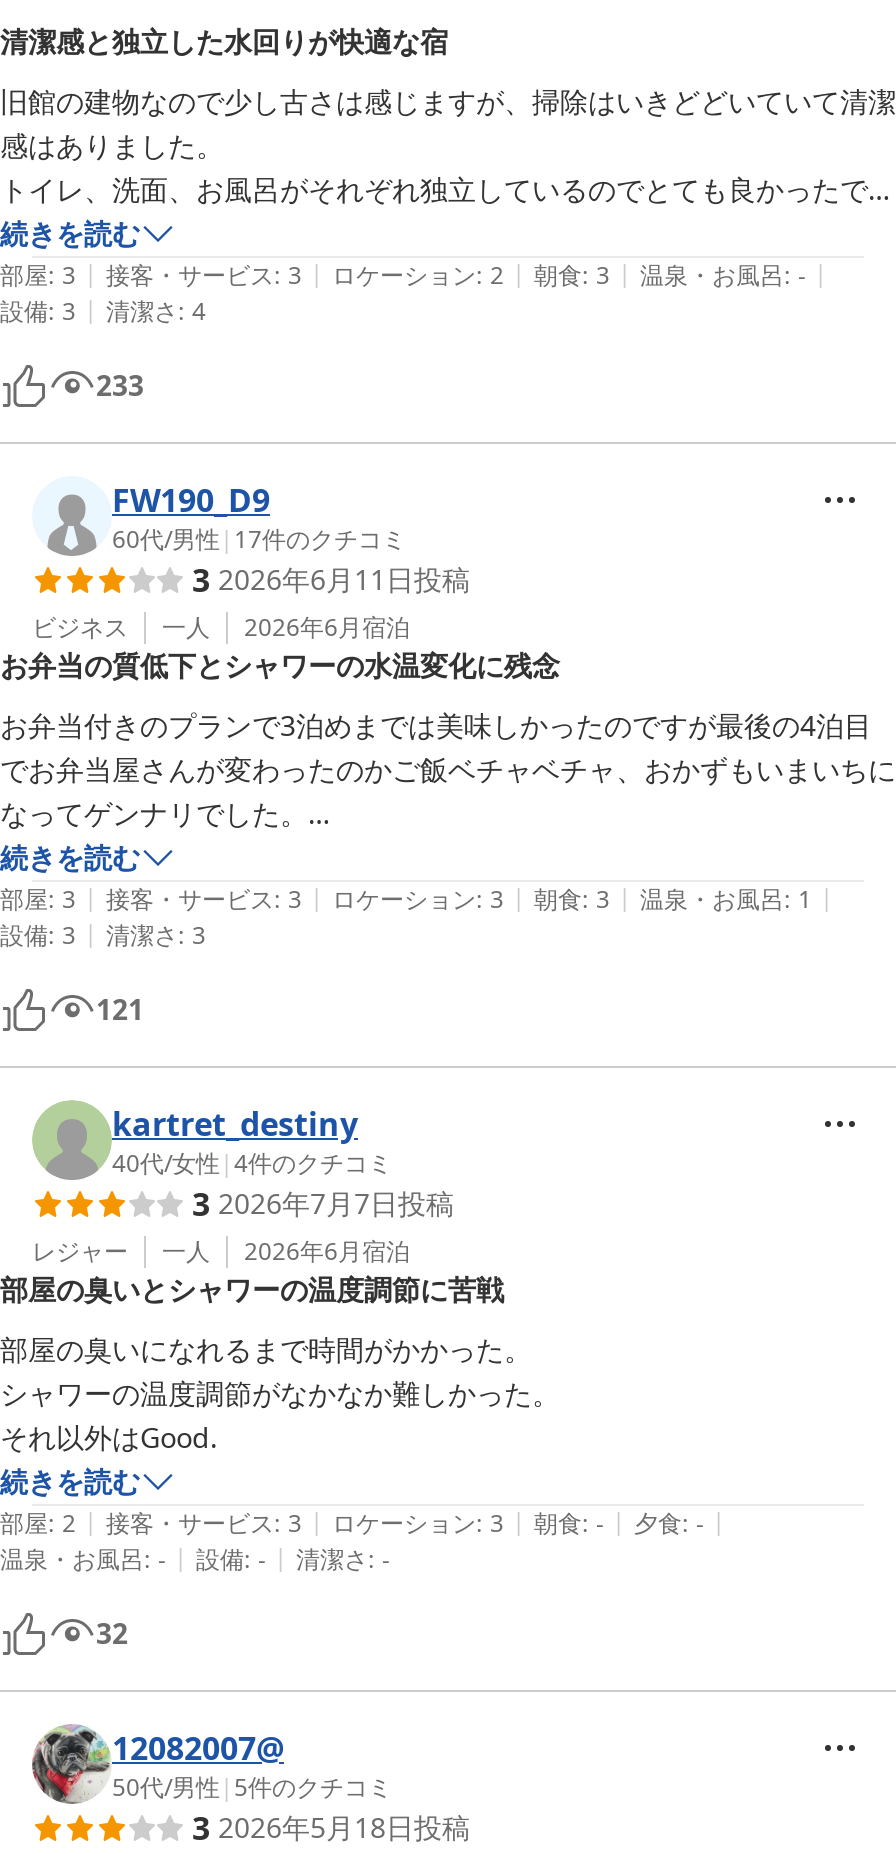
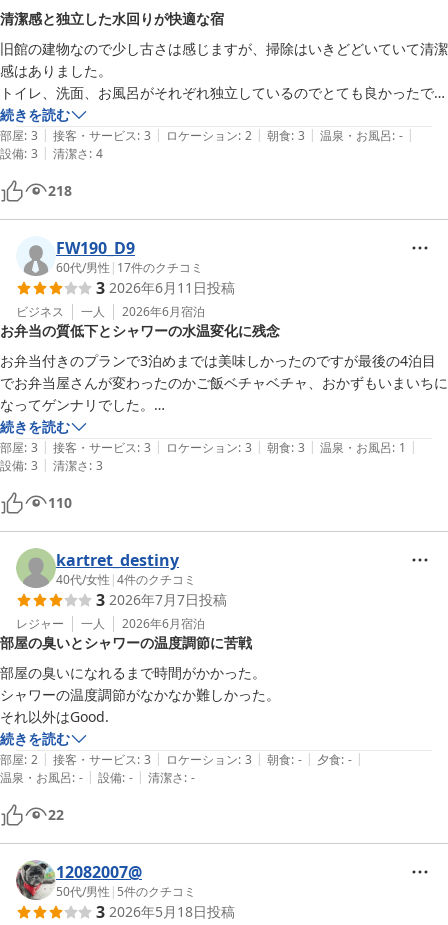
- 233
+ 218

- 121
+ 110

- 32
+ 22
